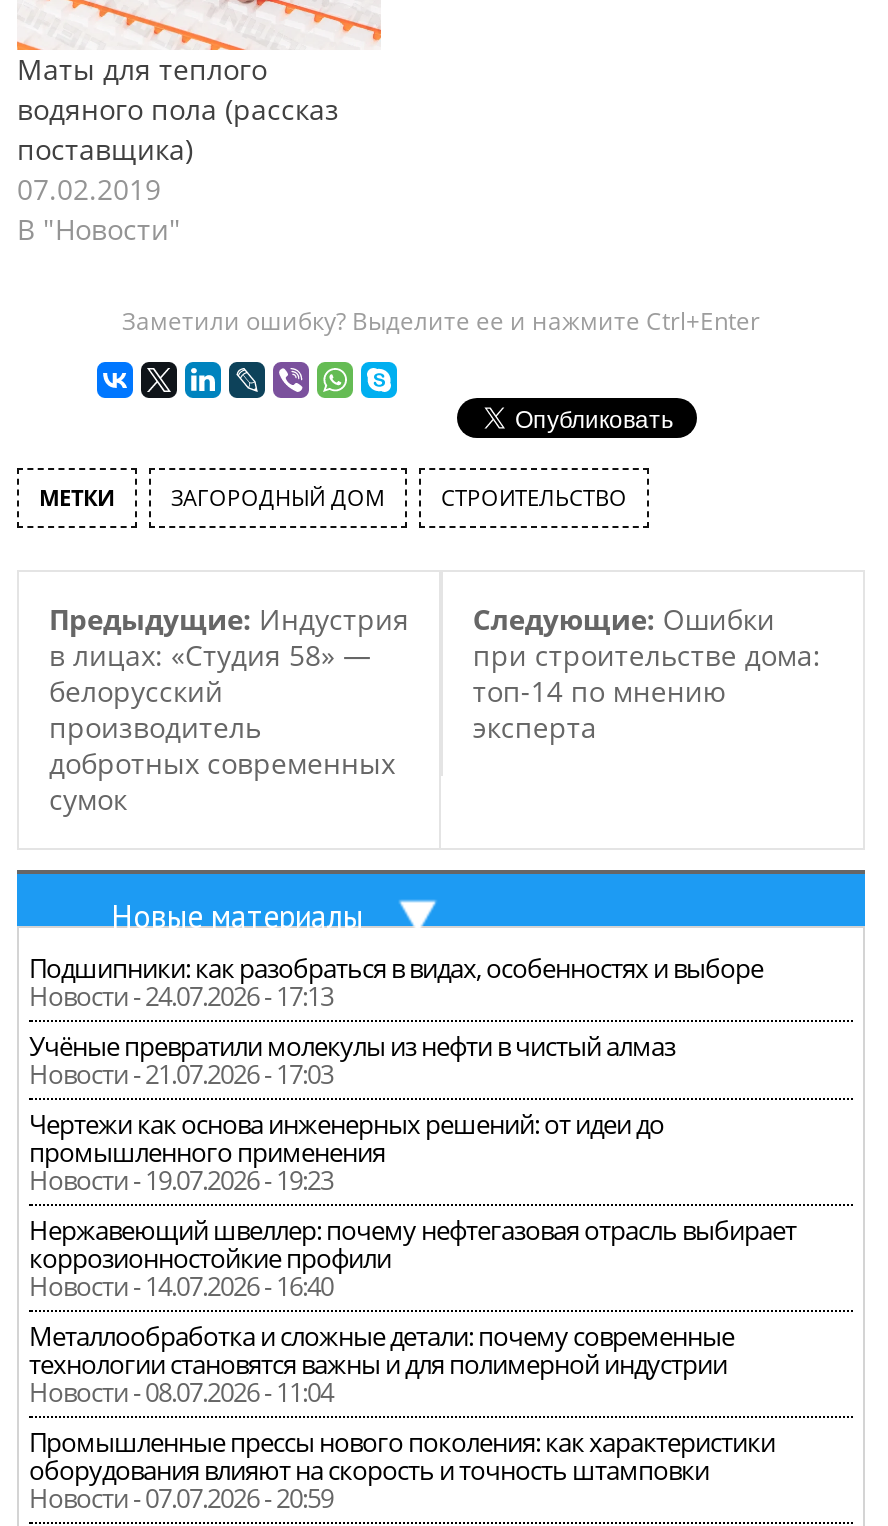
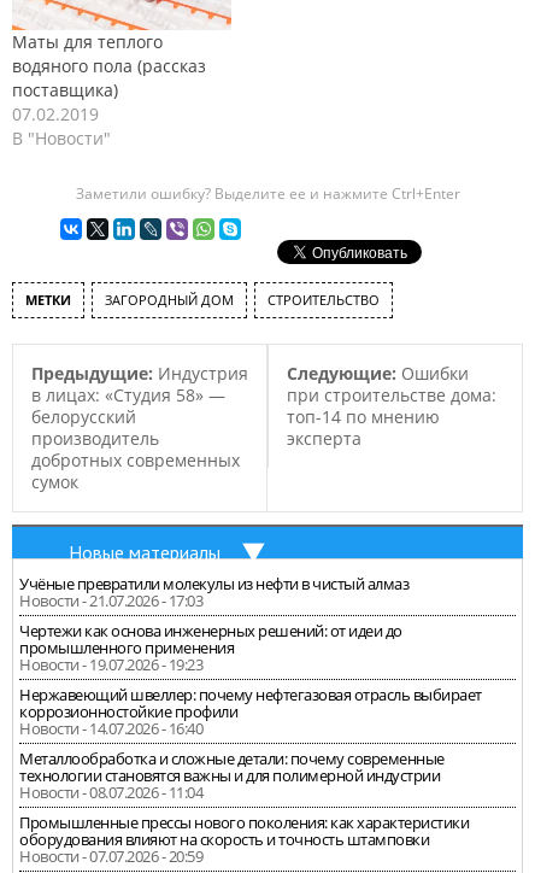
- Подшипники: как разобраться в видах, особенностях и выборе
- Новости - 24.07.2026 - 17:13
